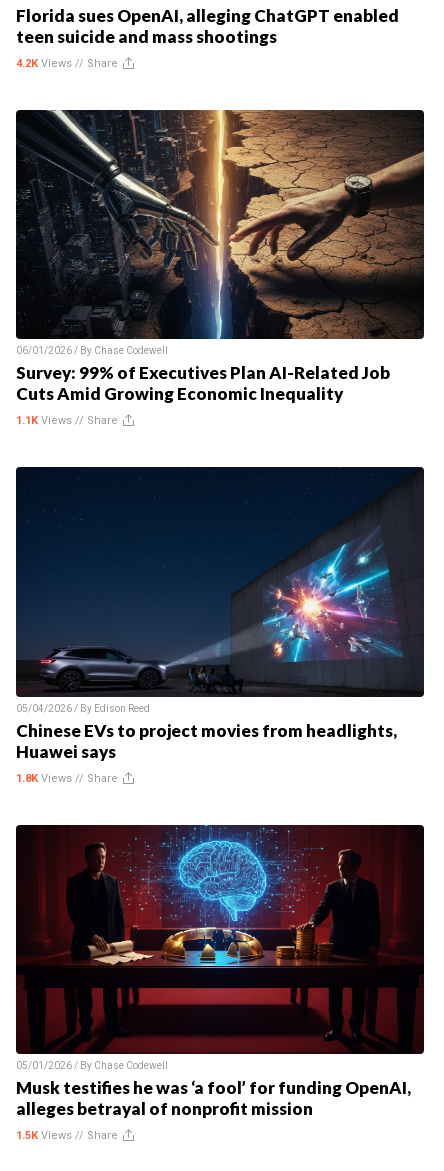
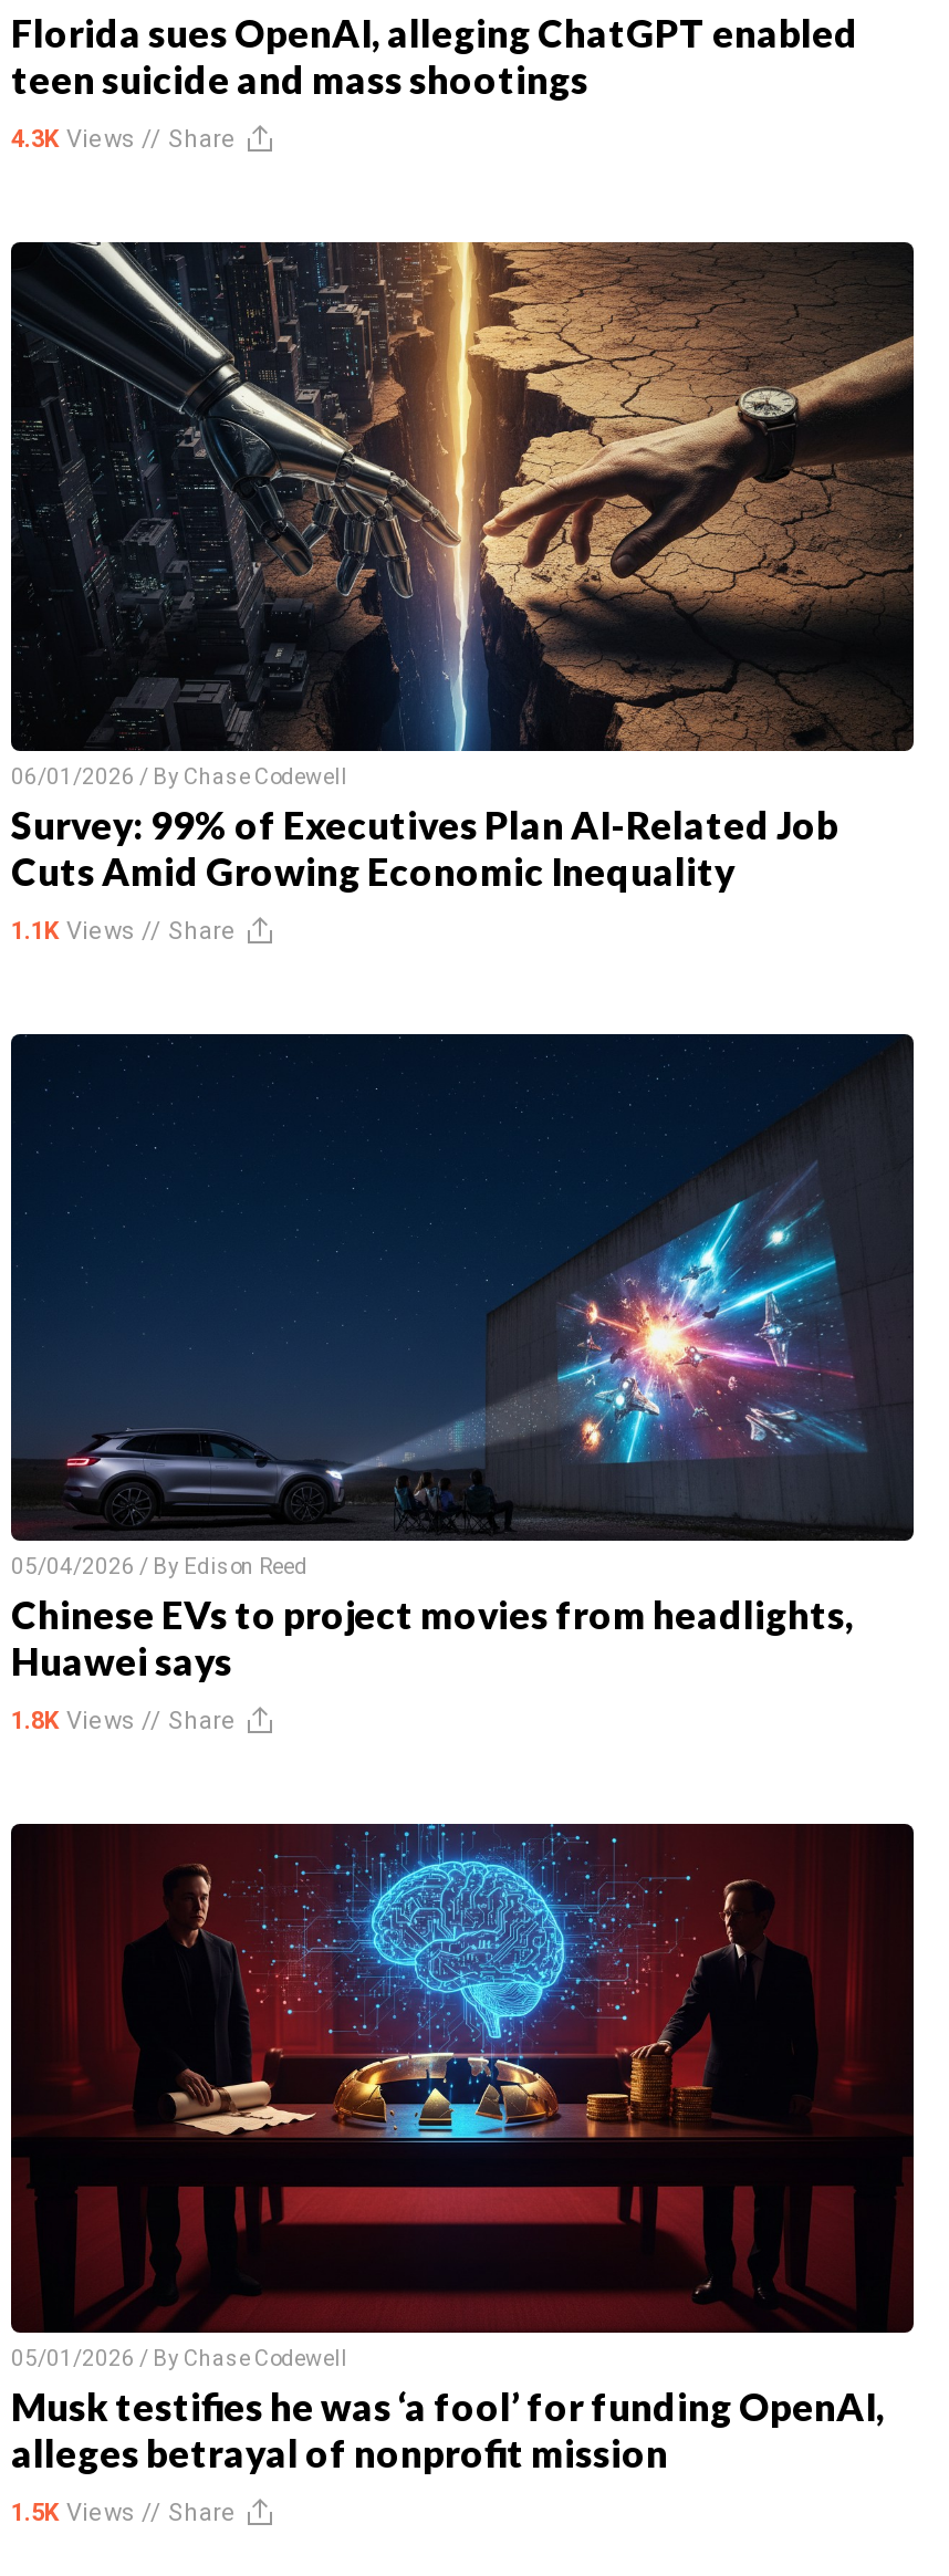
- 4.2K Views // Share
+ 4.3K Views // Share
